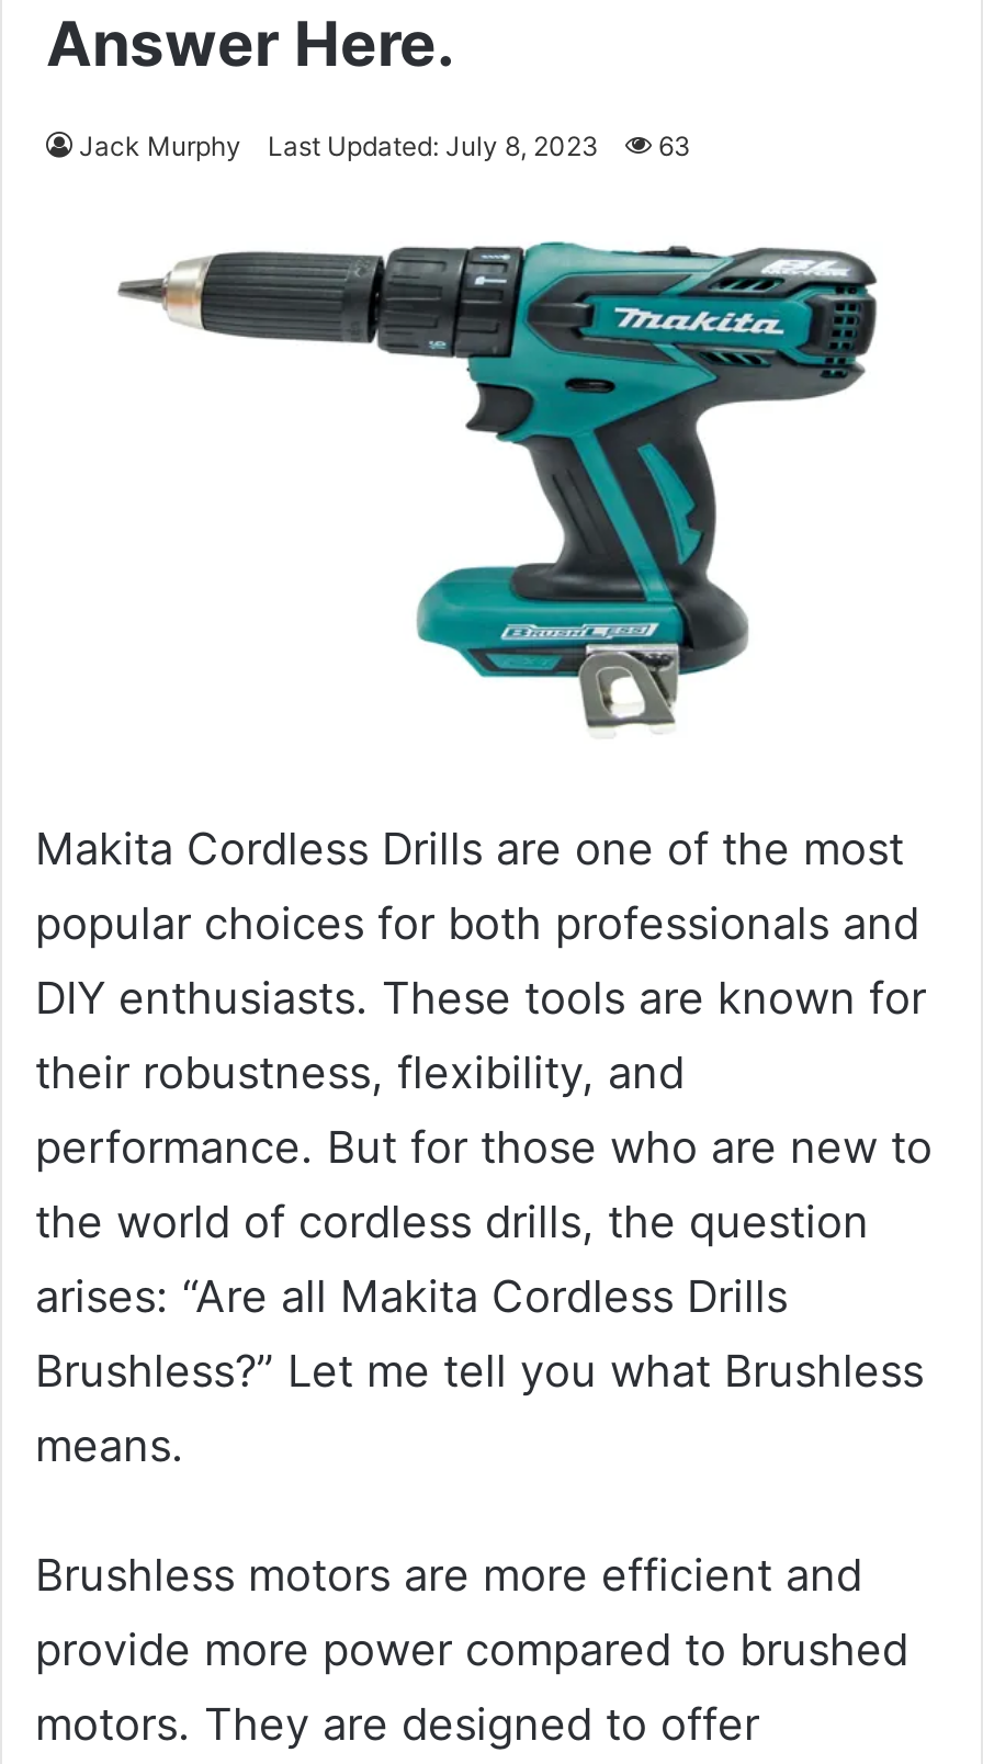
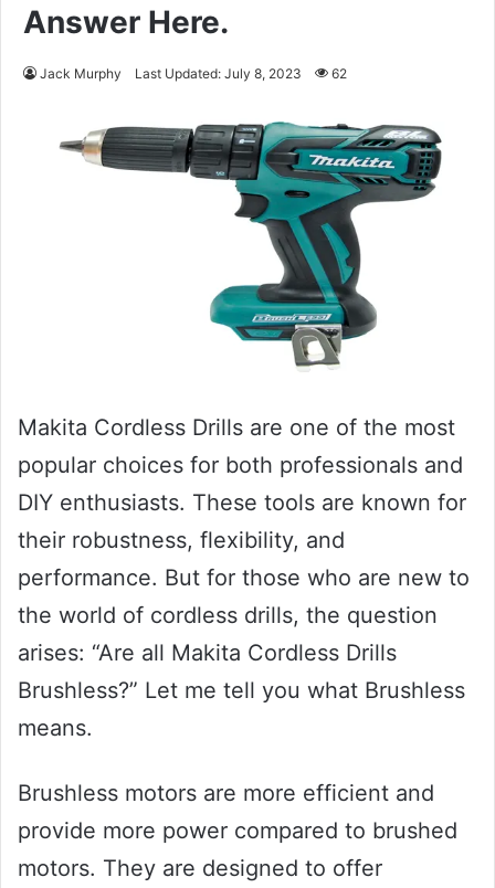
- Jack Murphy Last Updated: July 8, 2023 63
+ Jack Murphy Last Updated: July 8, 2023 62
